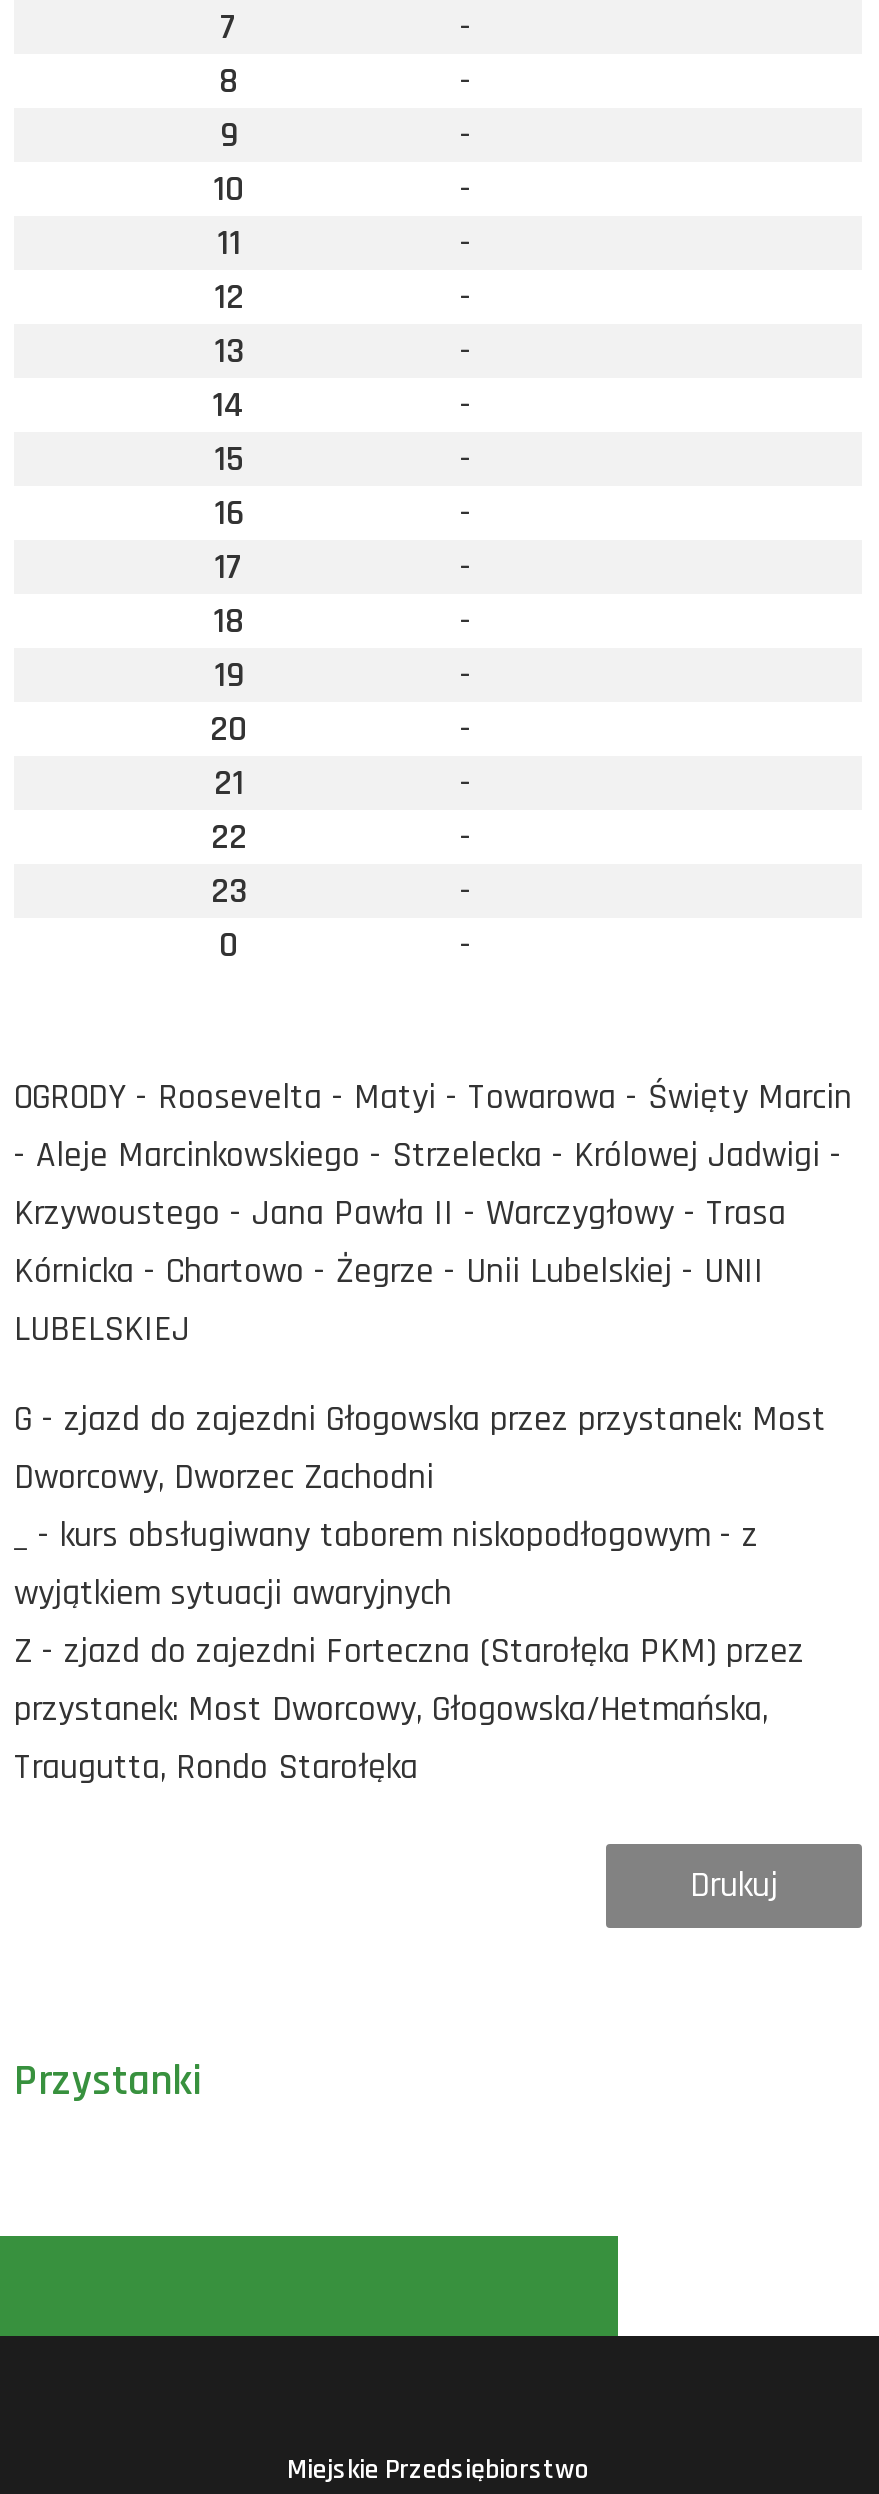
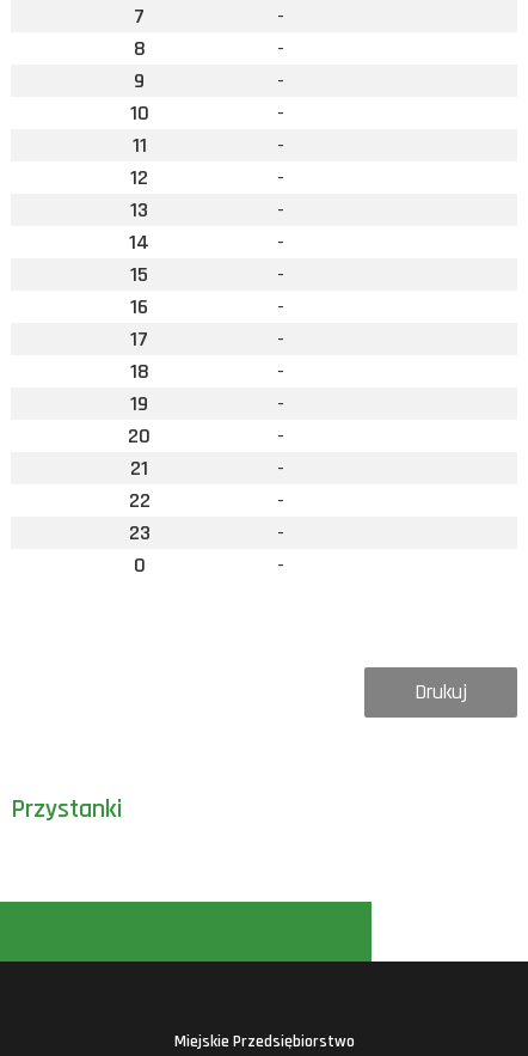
- OGRODY - Roosevelta - Matyi - Towarowa - Święty Marcin
- - Aleje Marcinkowskiego - Strzelecka - Królowej Jadwigi -
- Krzywoustego - Jana Pawła II - Warczygłowy - Trasa
- Kórnicka - Chartowo - Żegrze - Unii Lubelskiej - UNII
- LUBELSKIEJ
- G - zjazd do zajezdni Głogowska przez przystanek: Most
- Dworcowy, Dworzec Zachodni
- _ - kurs obsługiwany taborem niskopodłogowym - z
- wyjątkiem sytuacji awaryjnych
- Z - zjazd do zajezdni Forteczna (Starołęka PKM) przez
- przystanek: Most Dworcowy, Głogowska/Hetmańska,
- Traugutta, Rondo Starołęka
